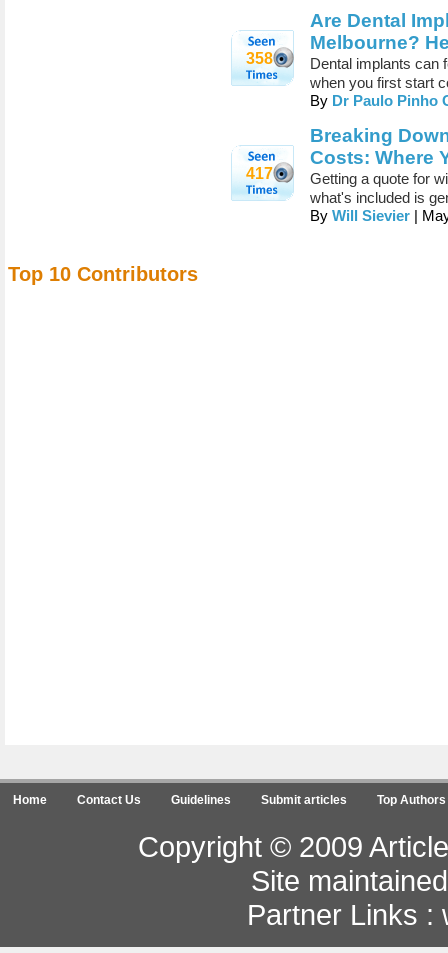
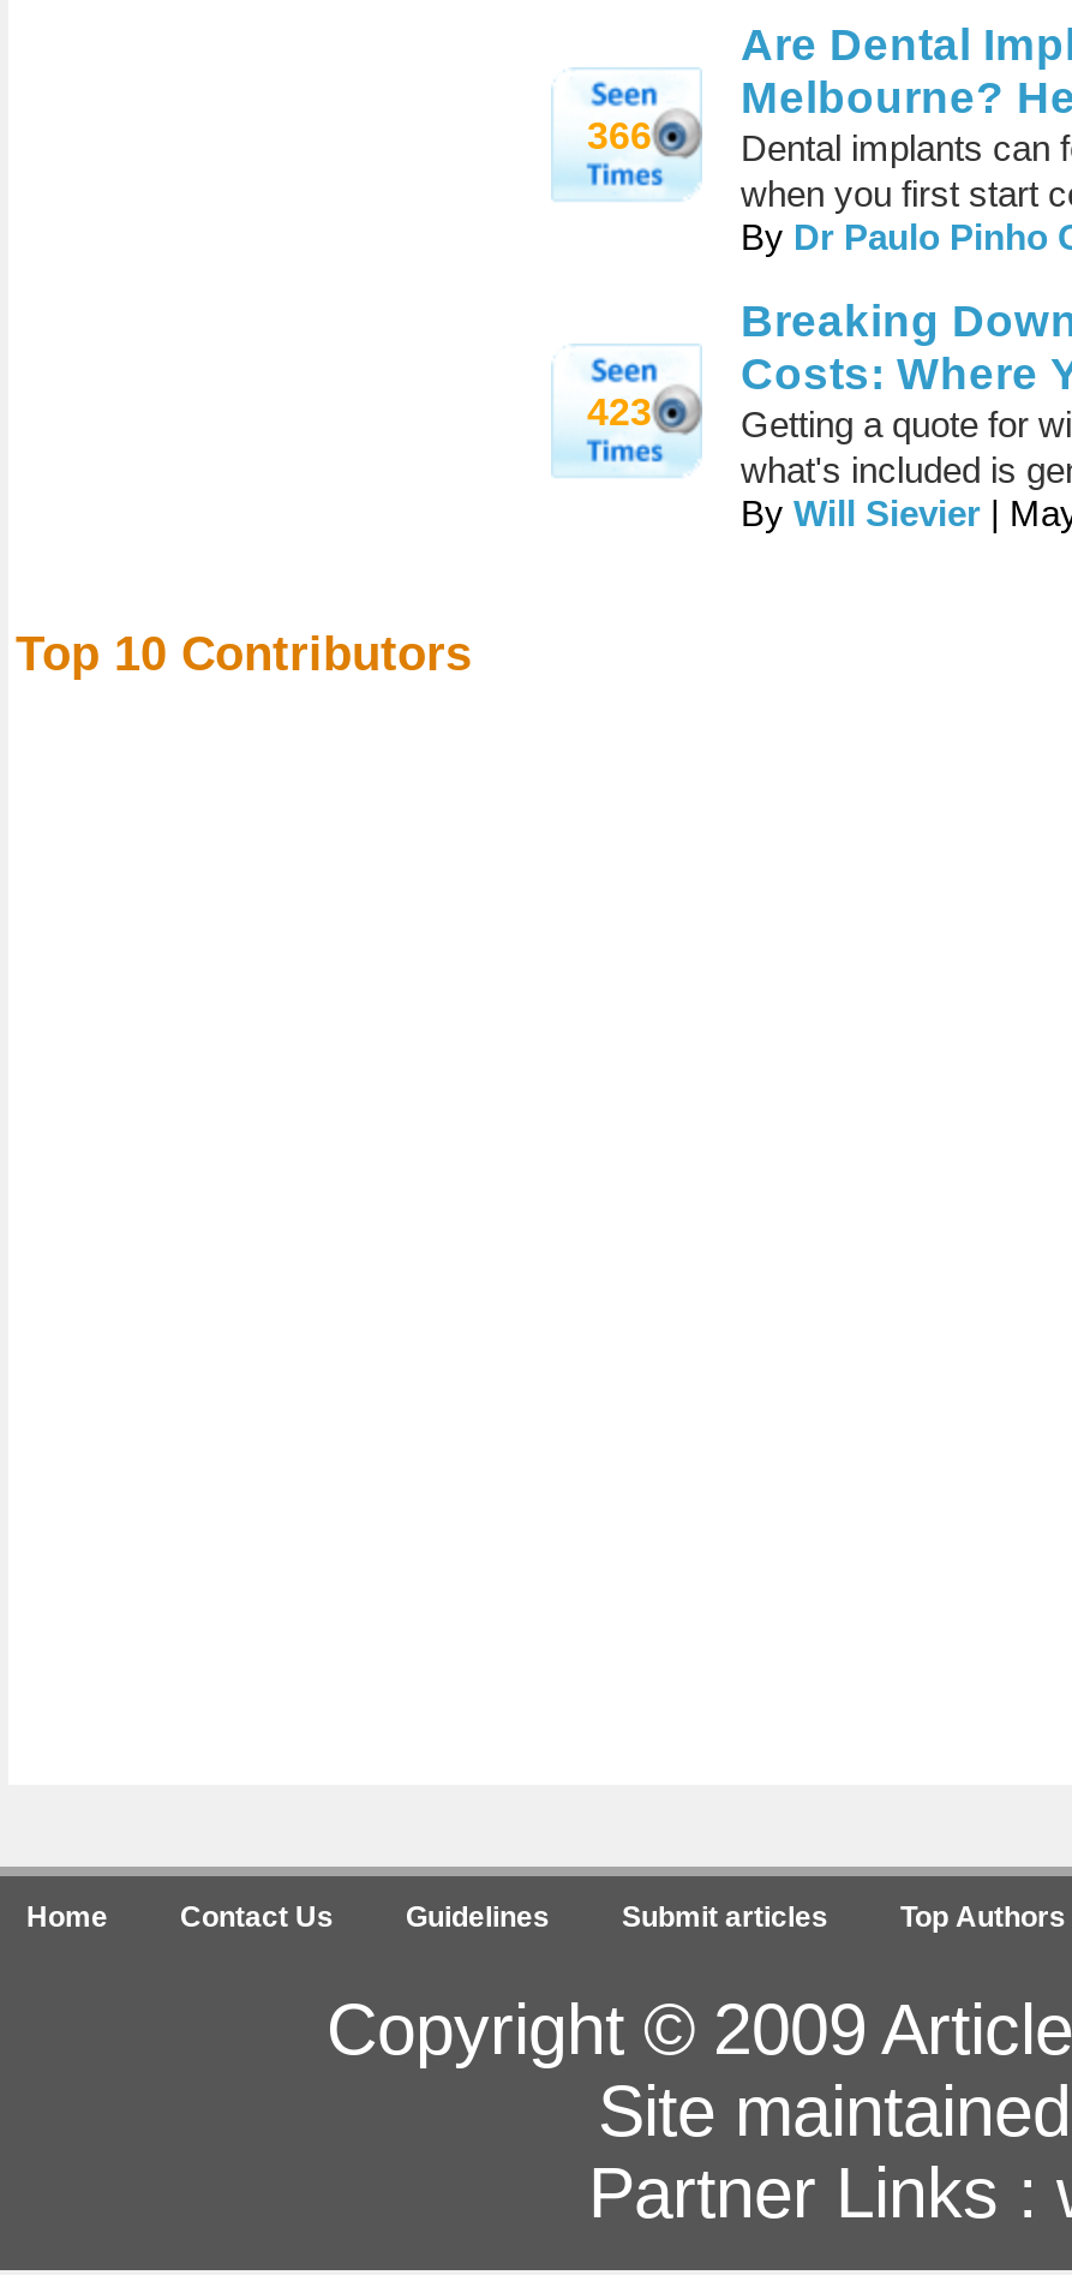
- 358
+ 366

- 417
+ 423
